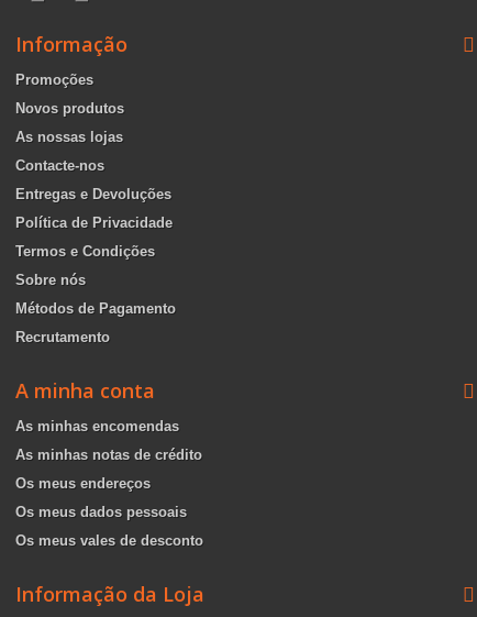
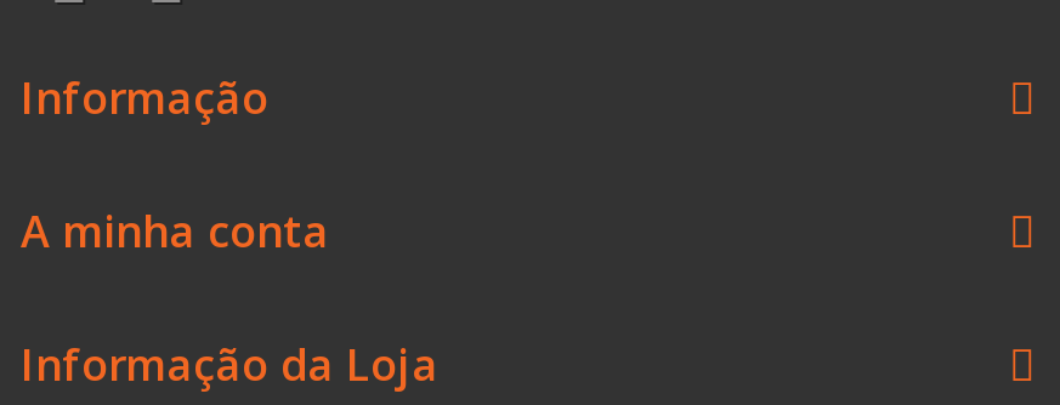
- Promoções
- Novos produtos
- As nossas lojas
- Contacte-nos
- Entregas e Devoluções
- Política de Privacidade
- Termos e Condições
- Sobre nós
- Métodos de Pagamento
- Recrutamento

- As minhas encomendas
- As minhas notas de crédito
- Os meus endereços
- Os meus dados pessoais
- Os meus vales de desconto
